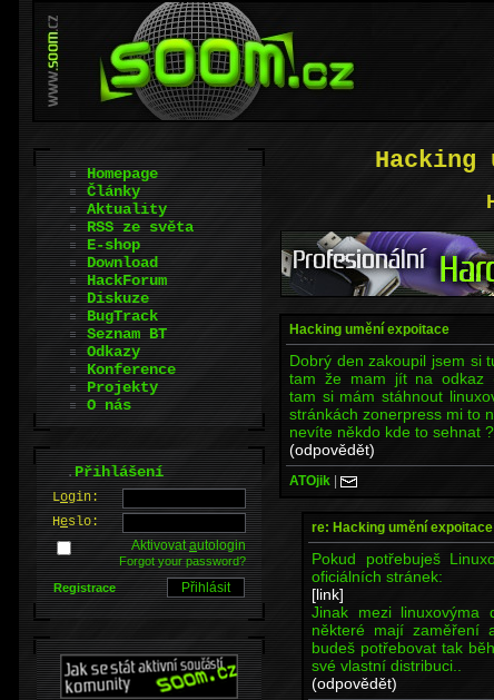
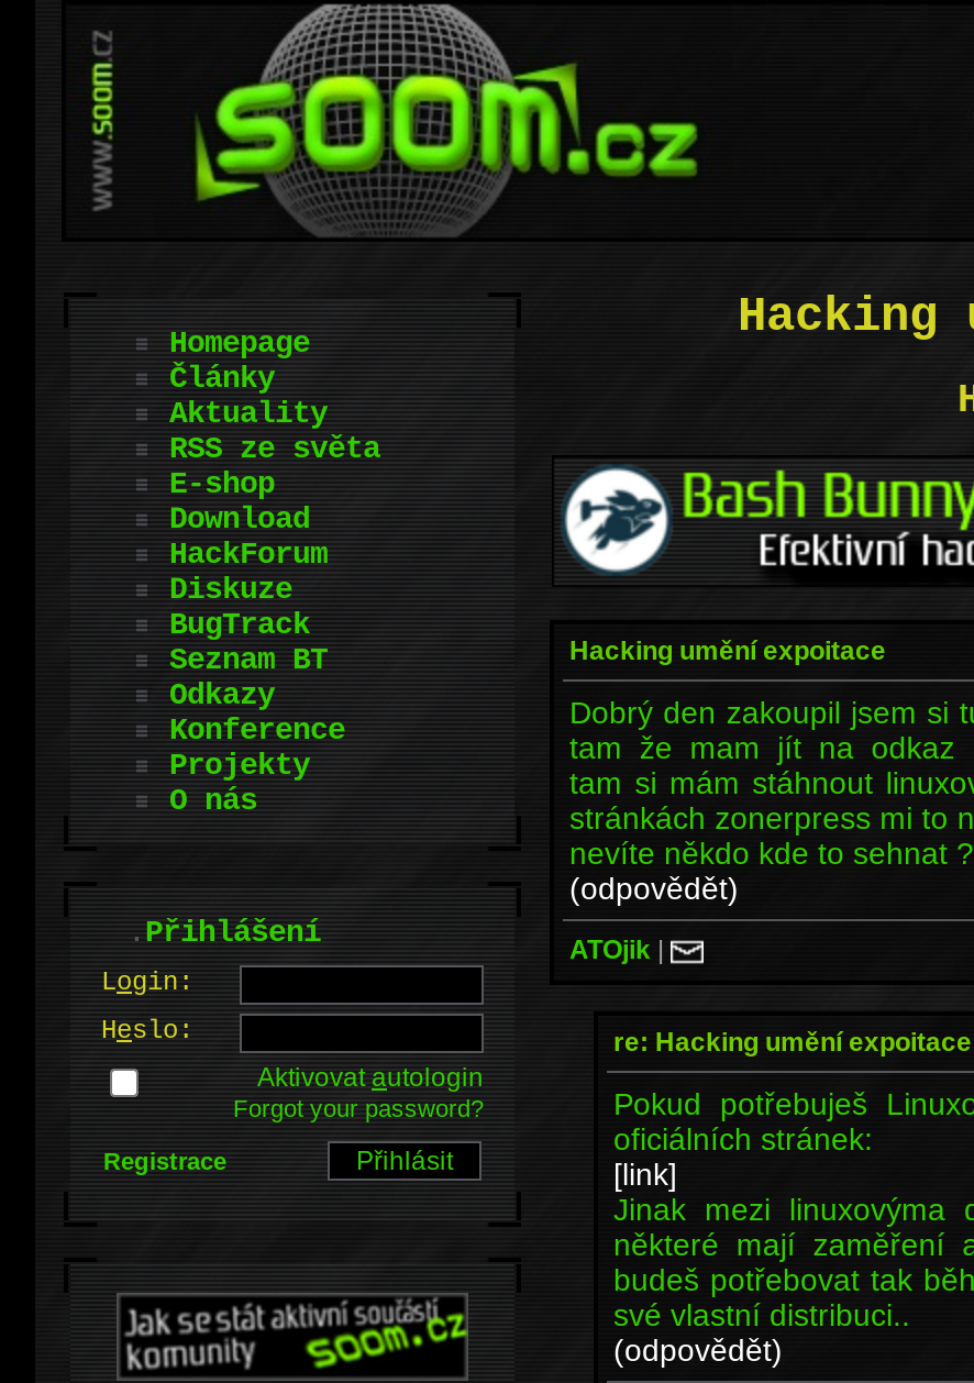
- [image]
+ [image]
